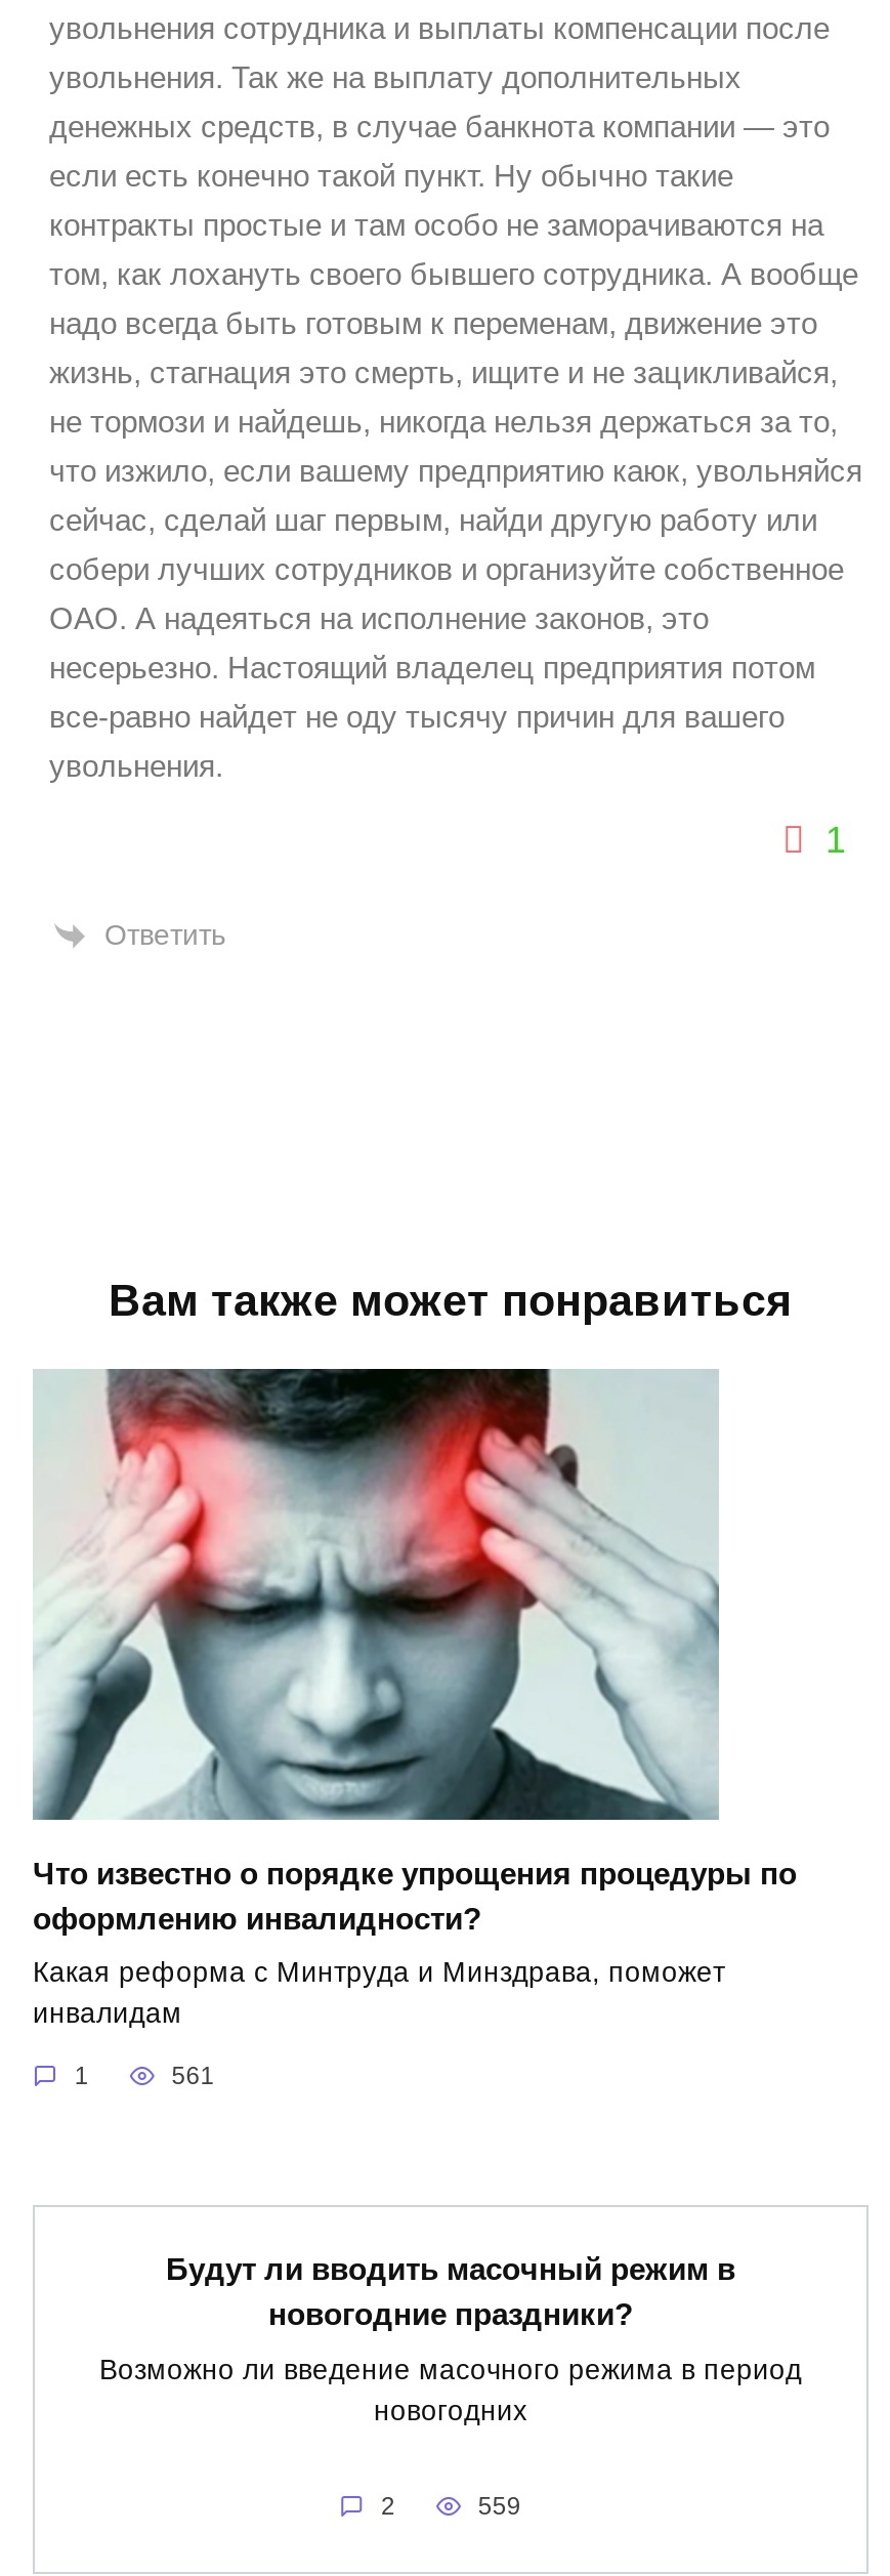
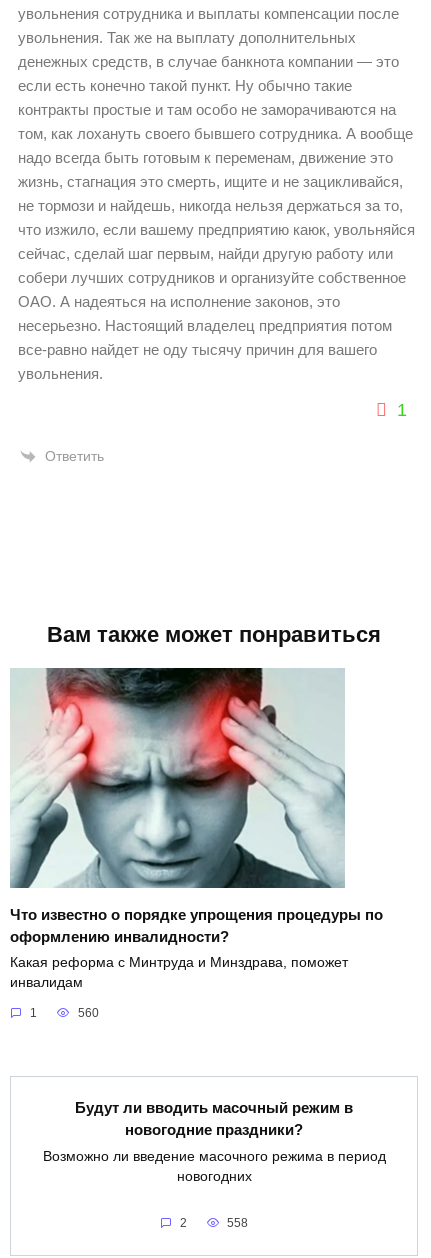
- 561
+ 560

- 559
+ 558
